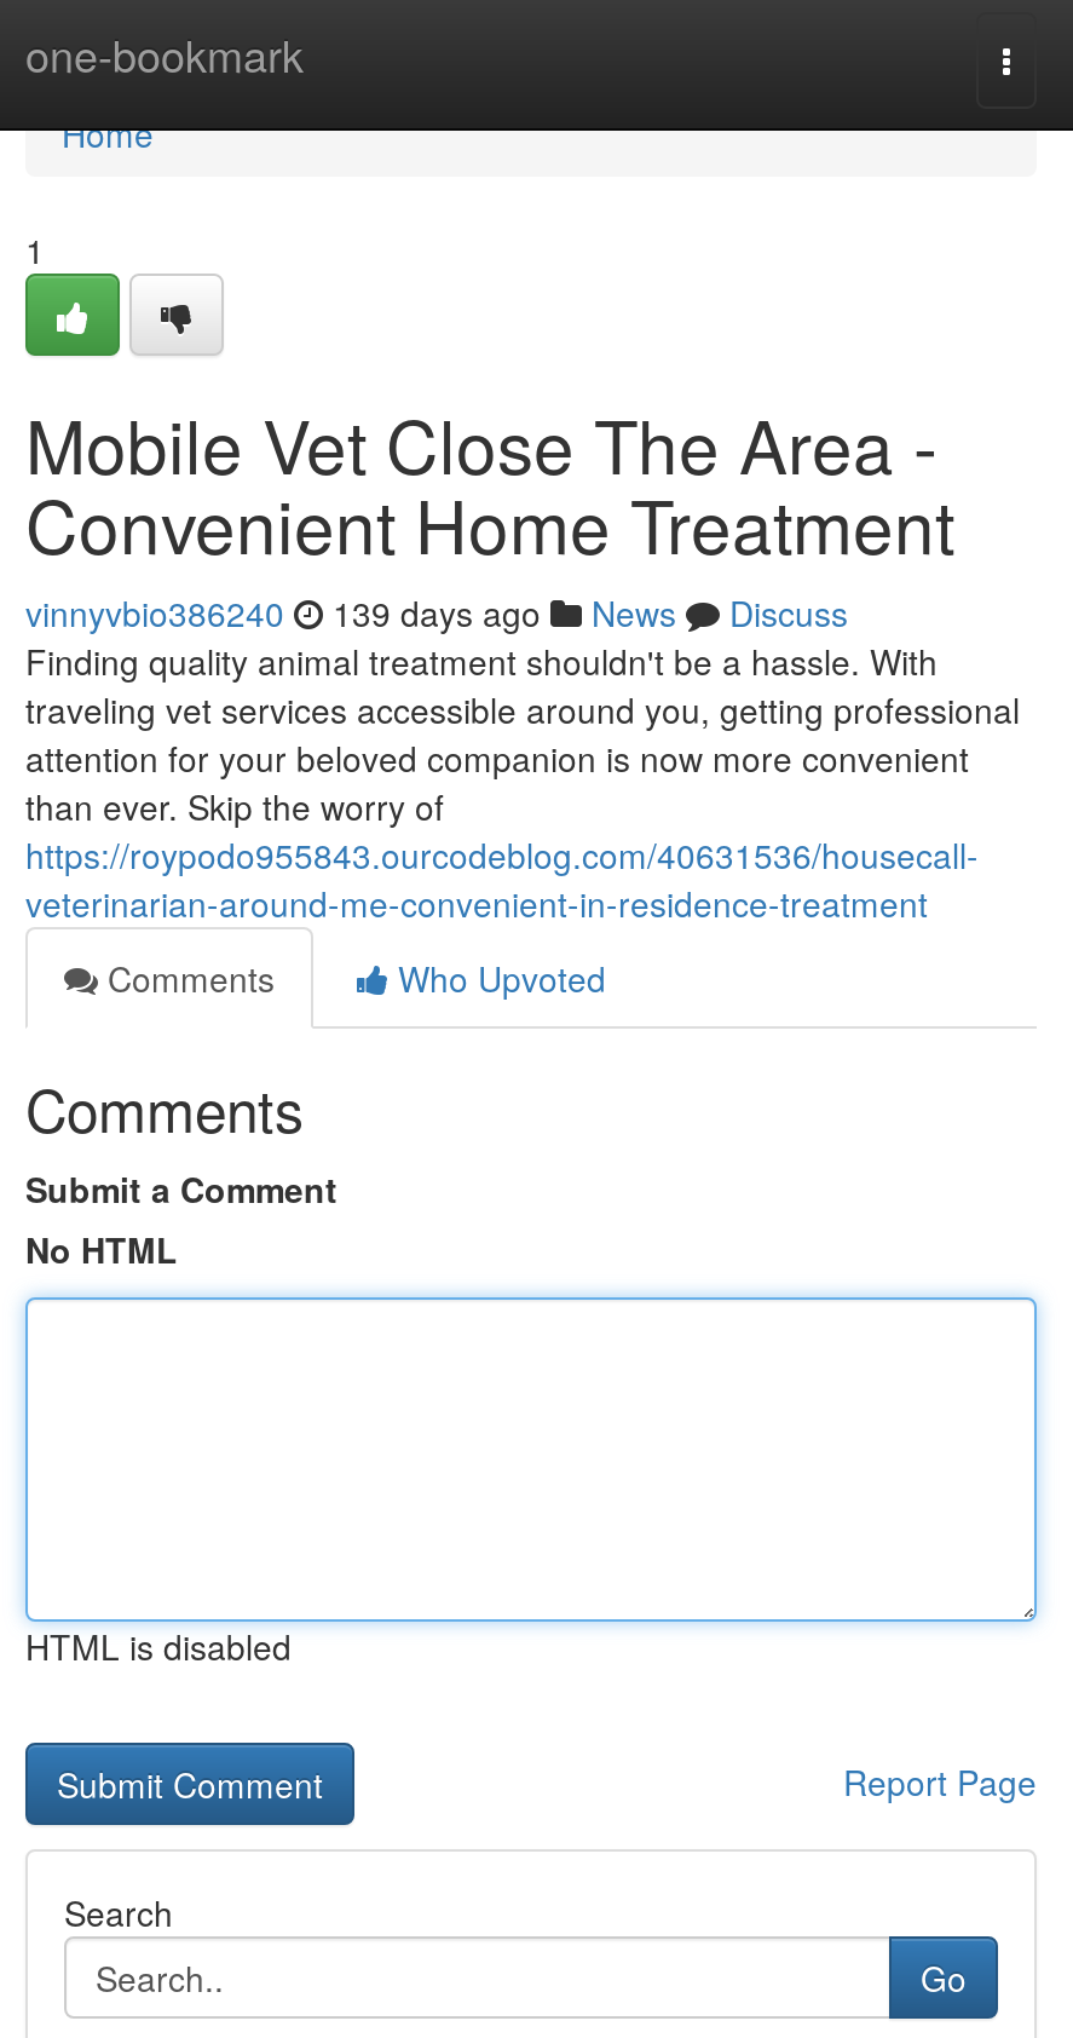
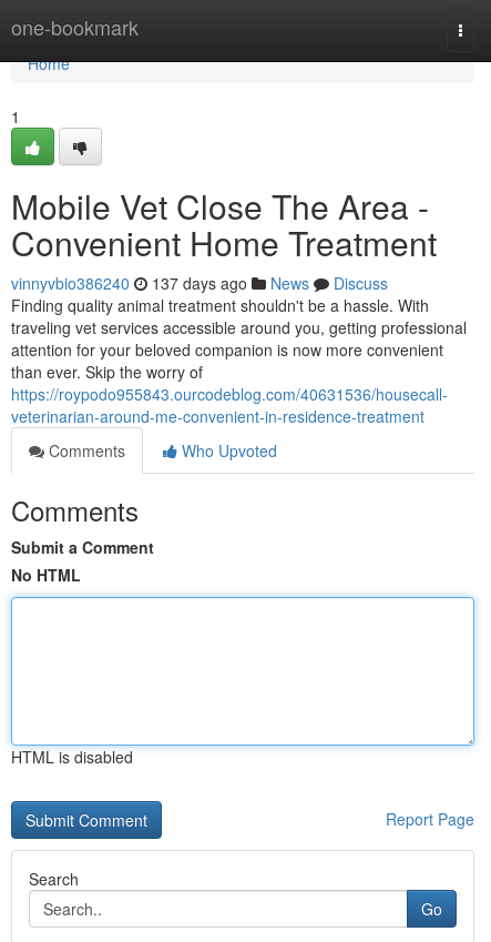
- vinnyvbio386240 139 days ago News Discuss
+ vinnyvbio386240 137 days ago News Discuss
